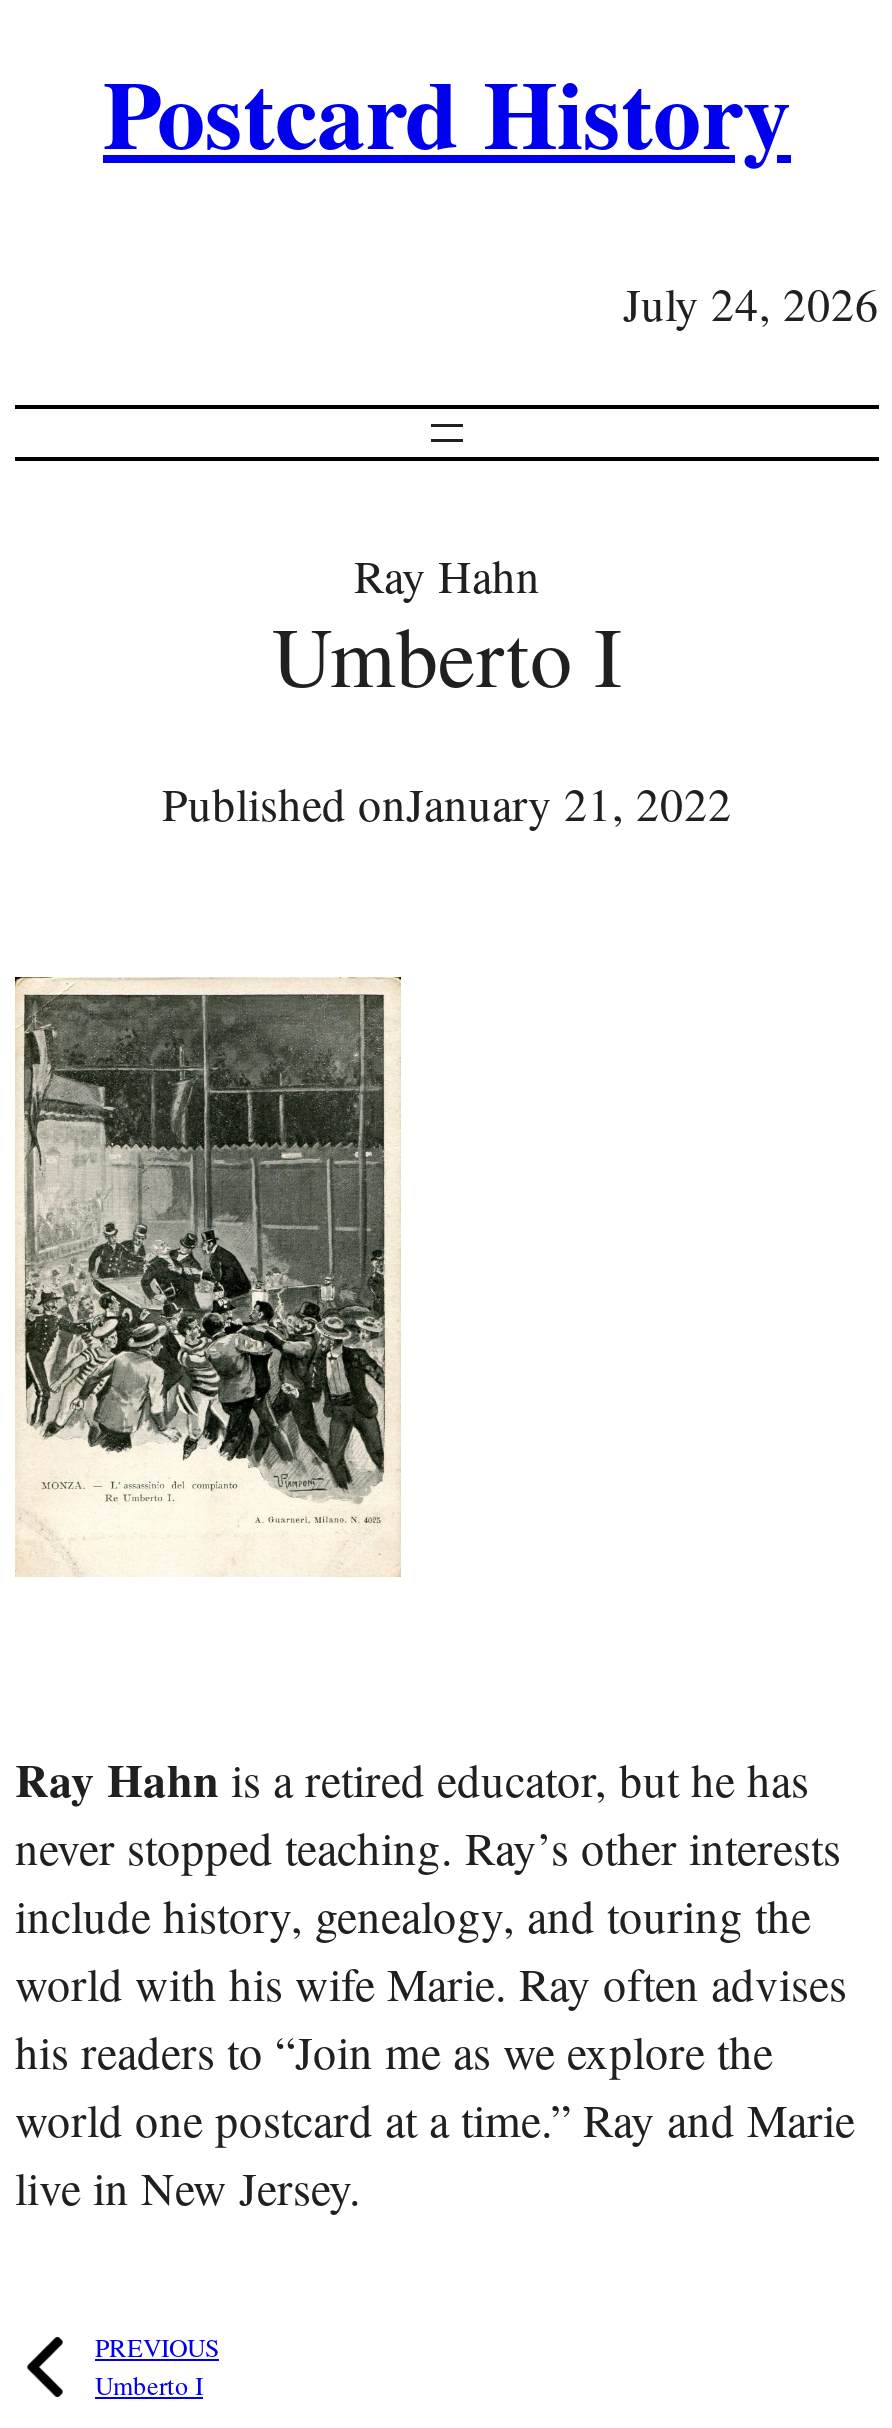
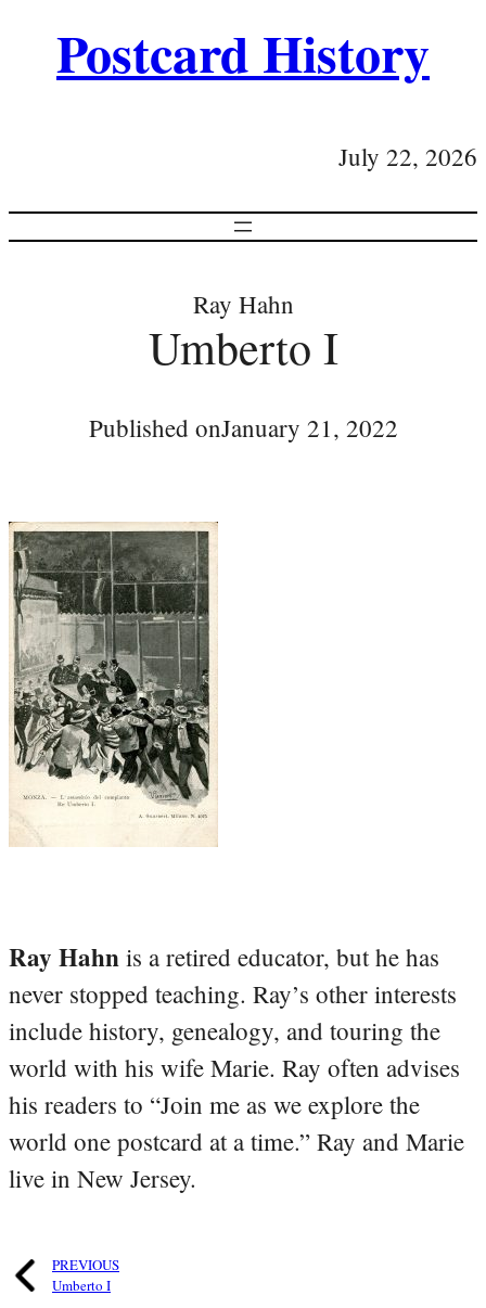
- July 24, 2026
+ July 22, 2026
